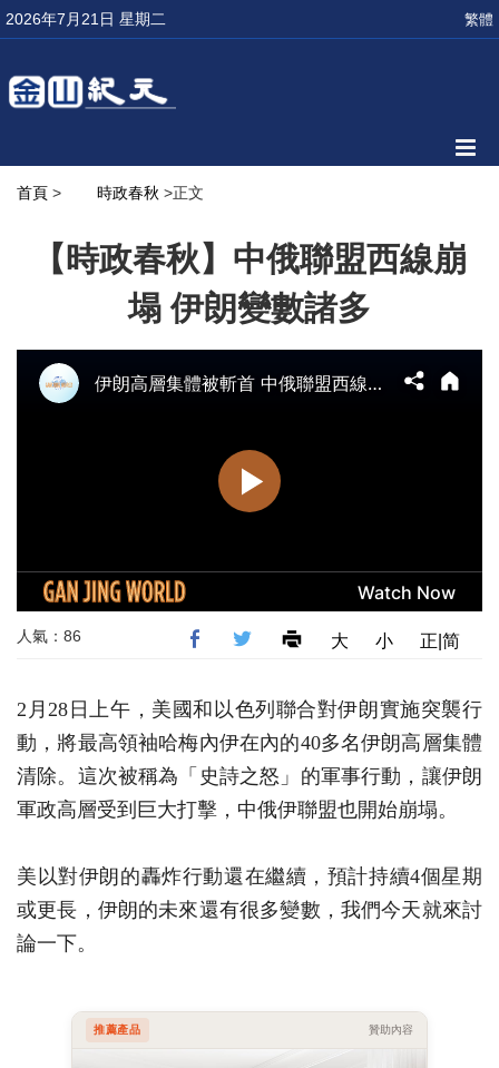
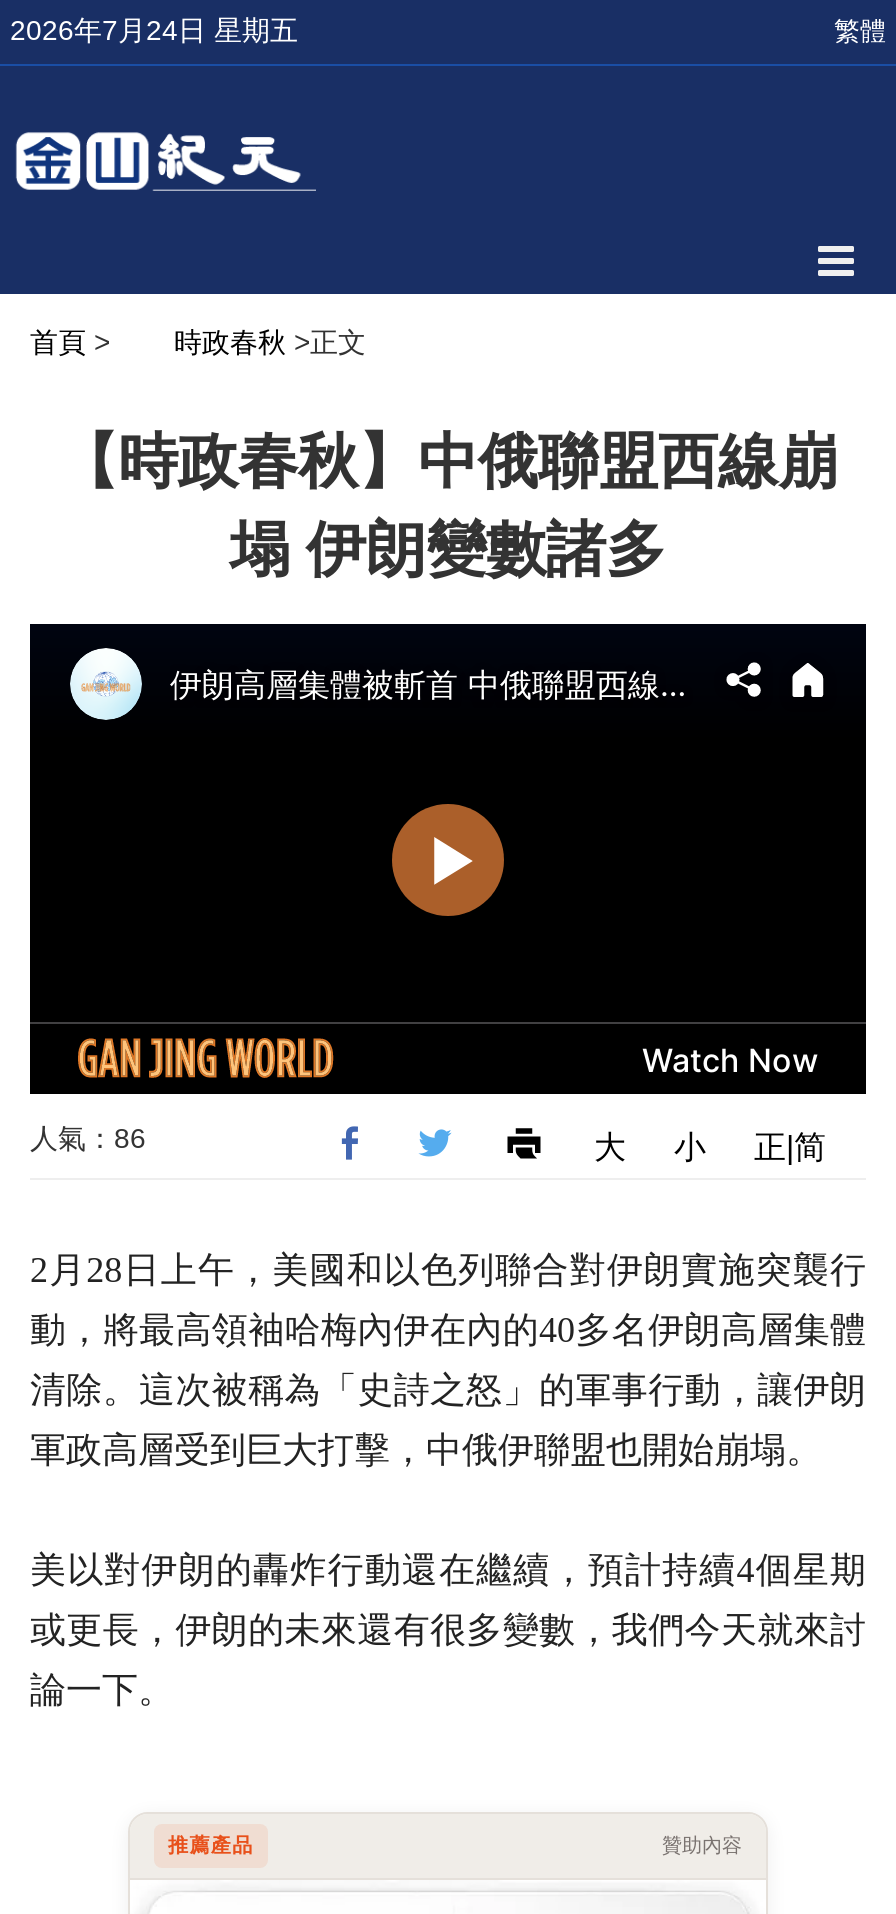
- 2026年7月21日 星期二
+ 2026年7月24日 星期五
